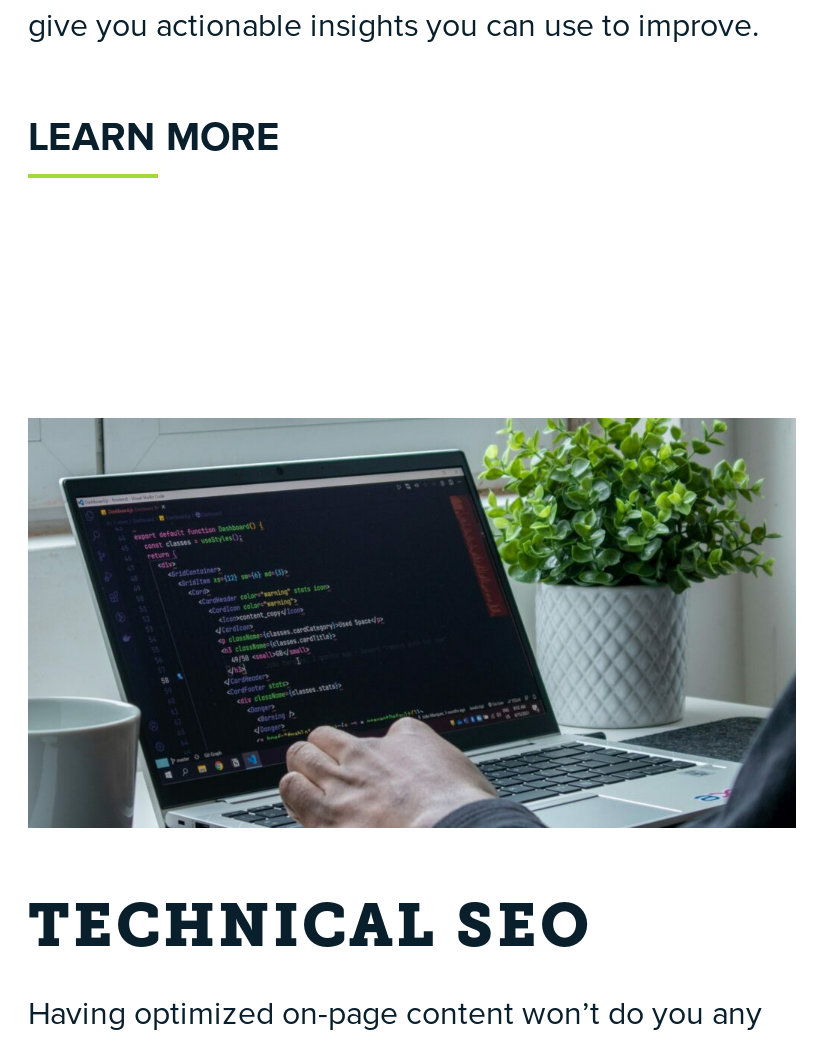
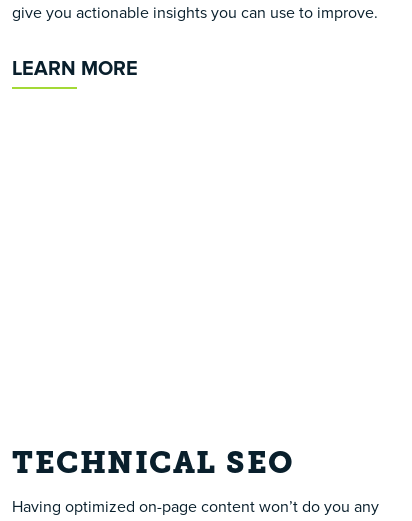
- [image]
